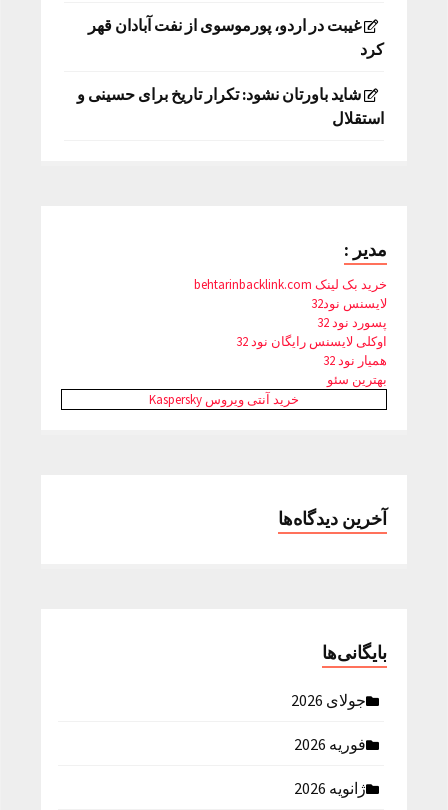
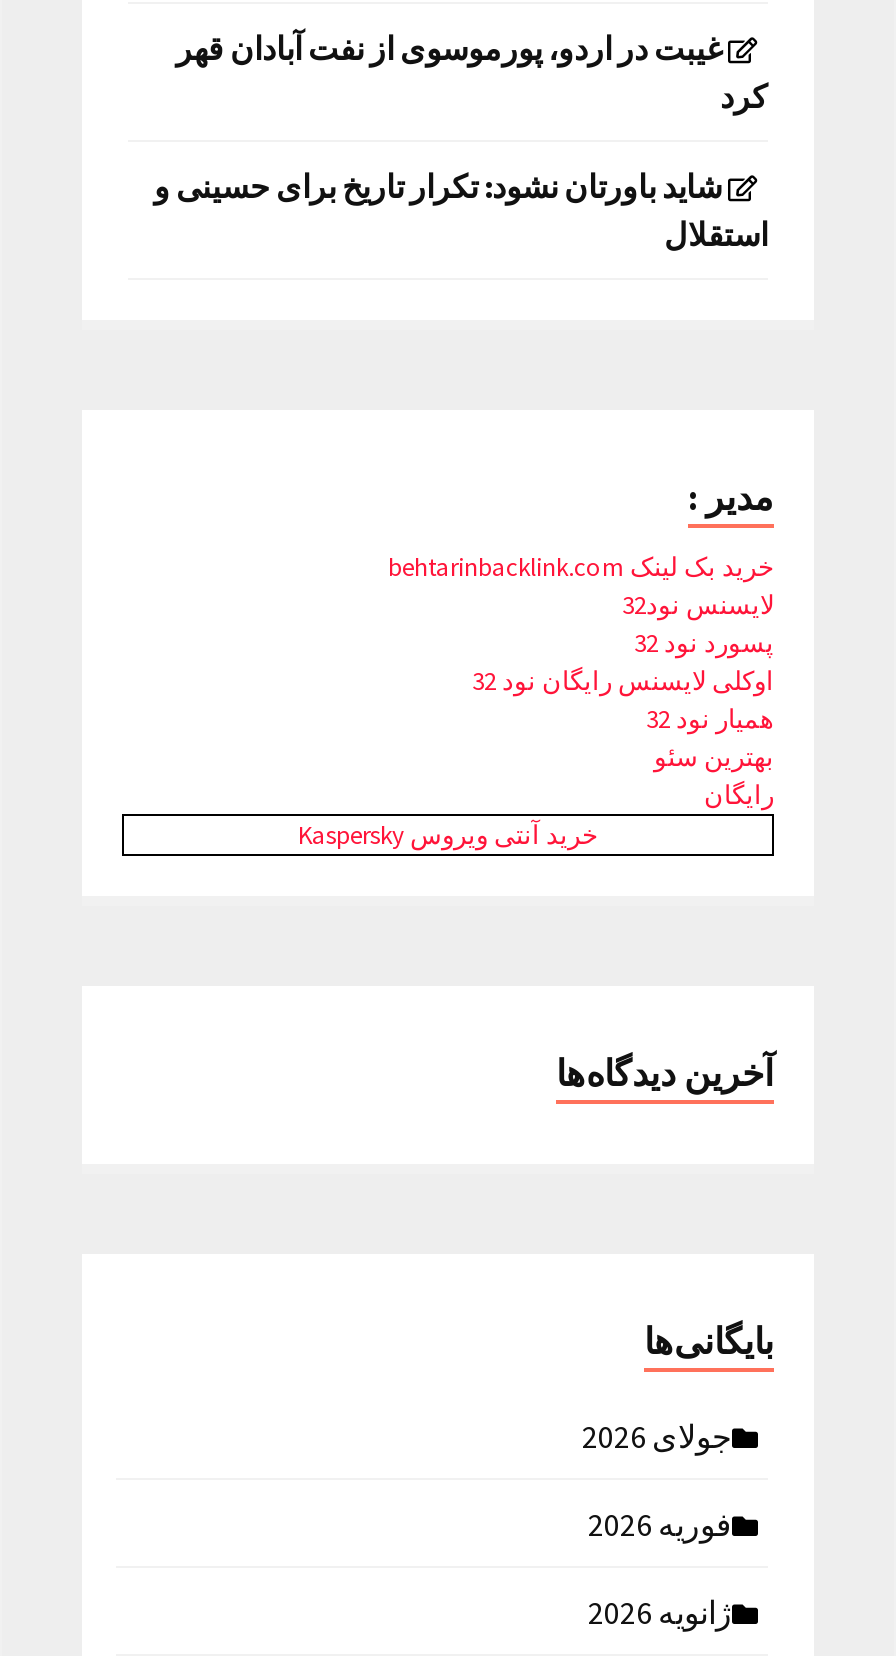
+ رایگان
